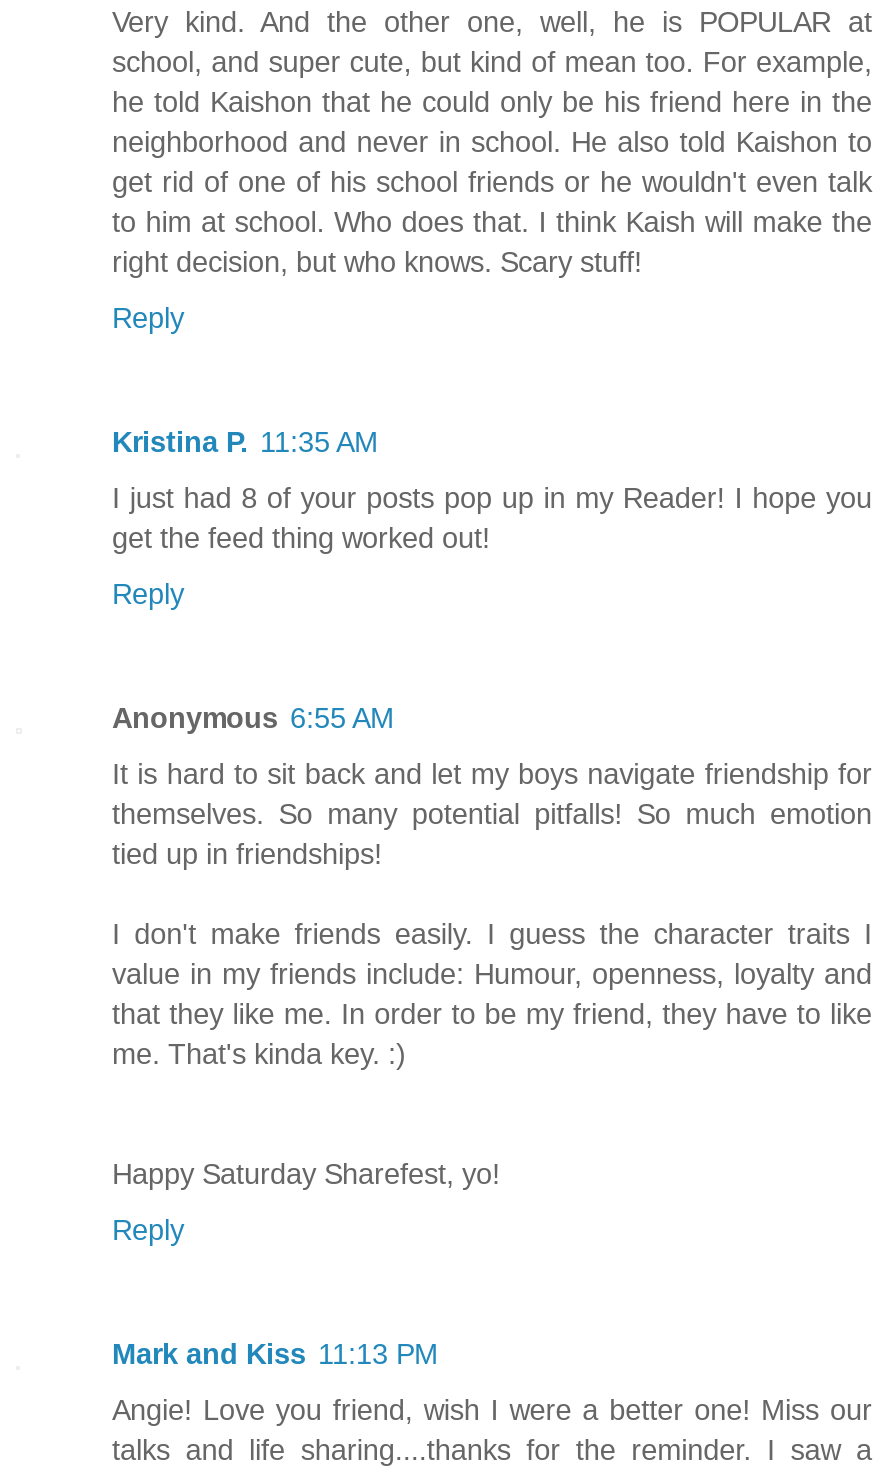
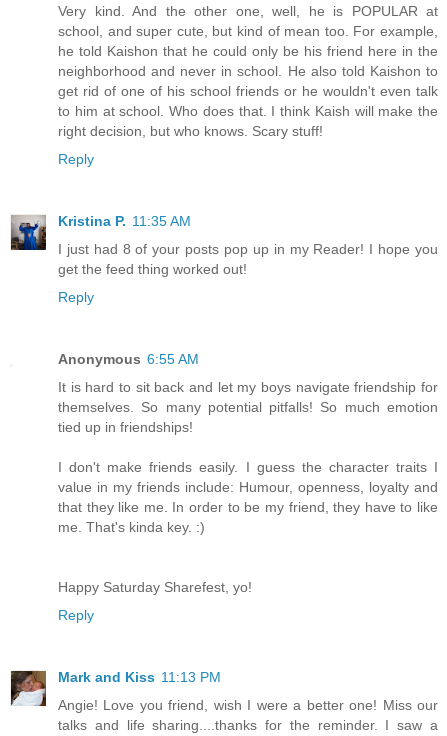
+ [image]

+ [image]
